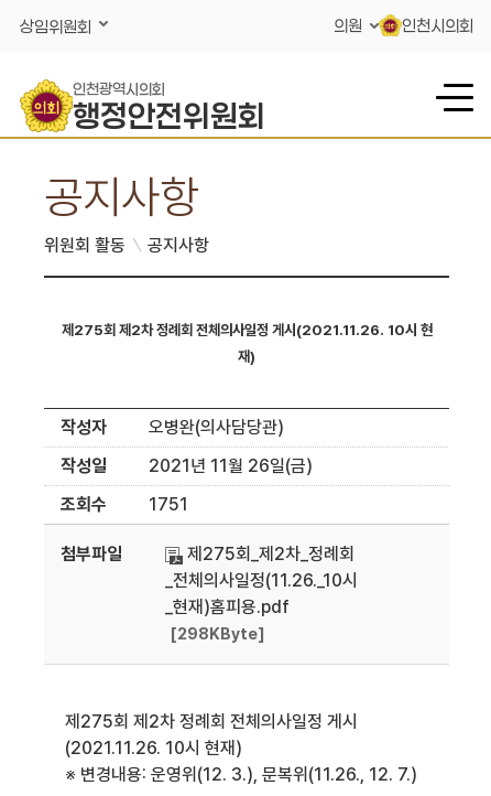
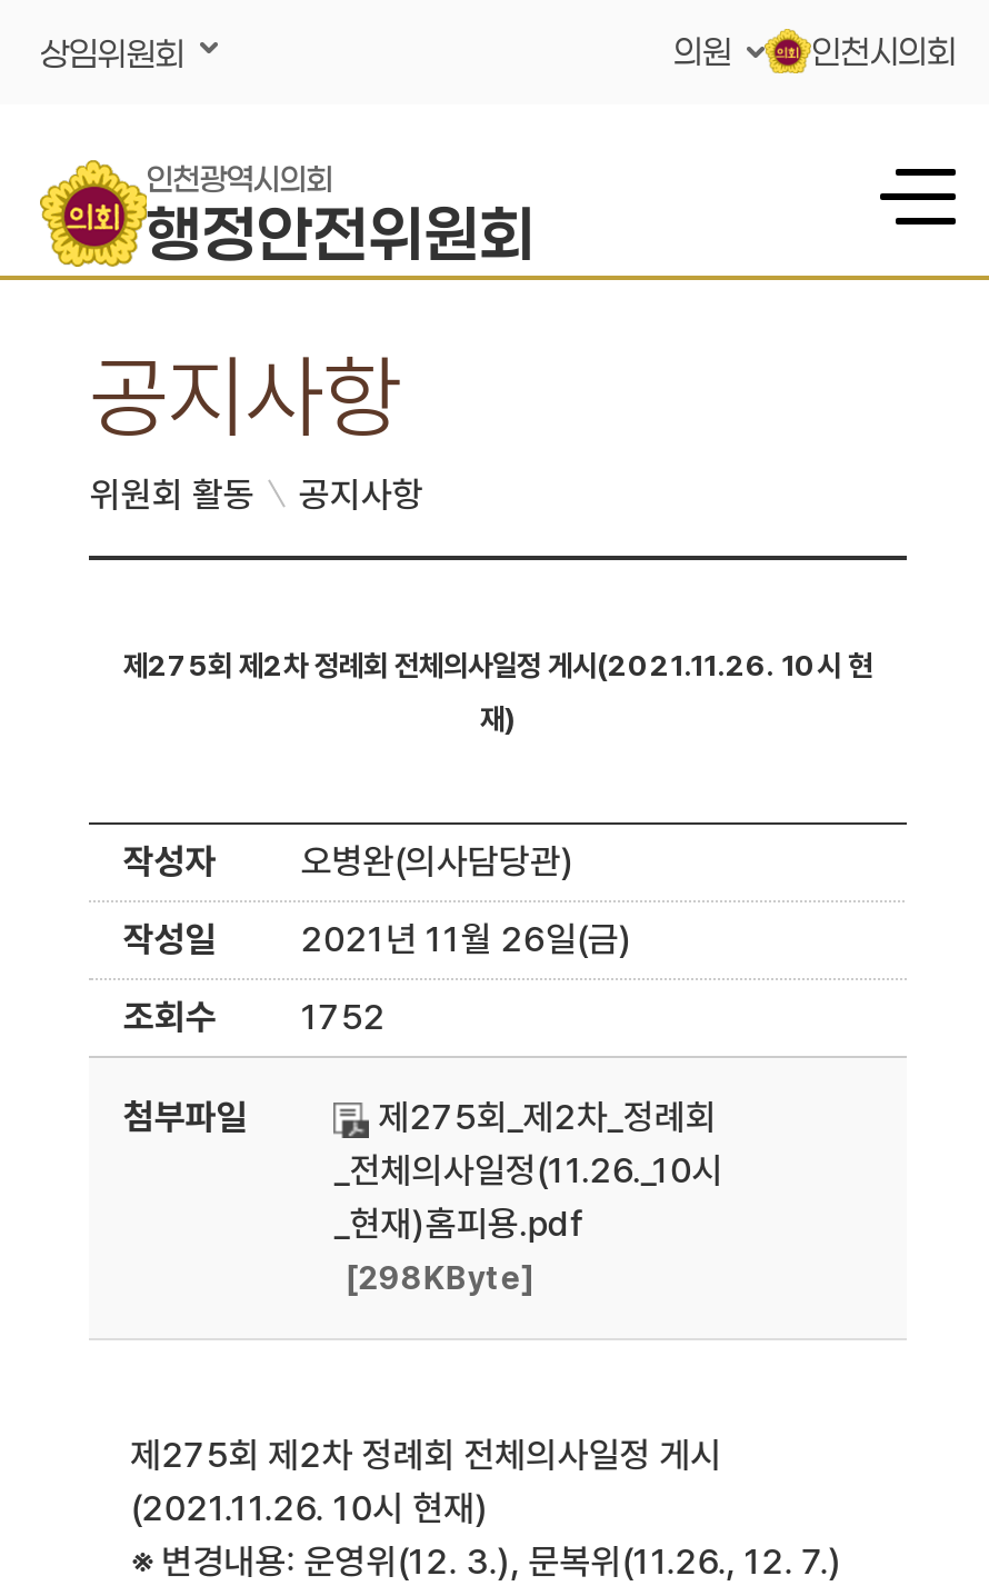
- 1751
+ 1752
